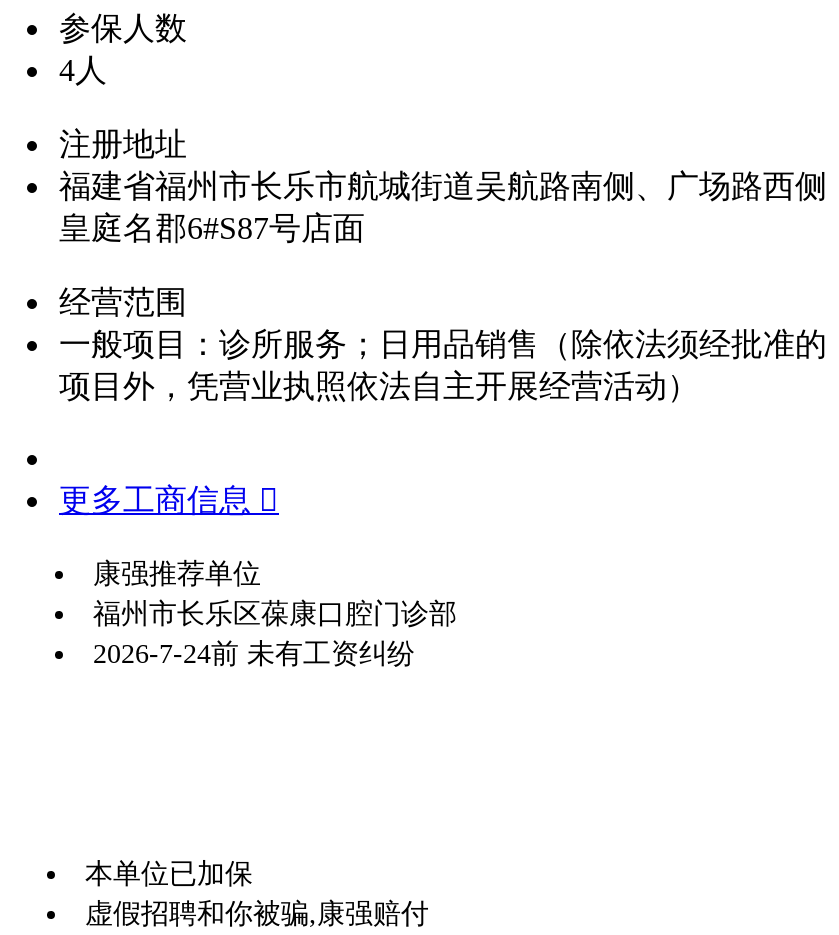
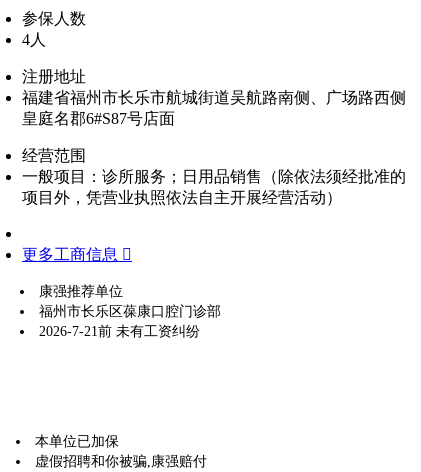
- 2026-7-24前 未有工资纠纷
+ 2026-7-21前 未有工资纠纷
